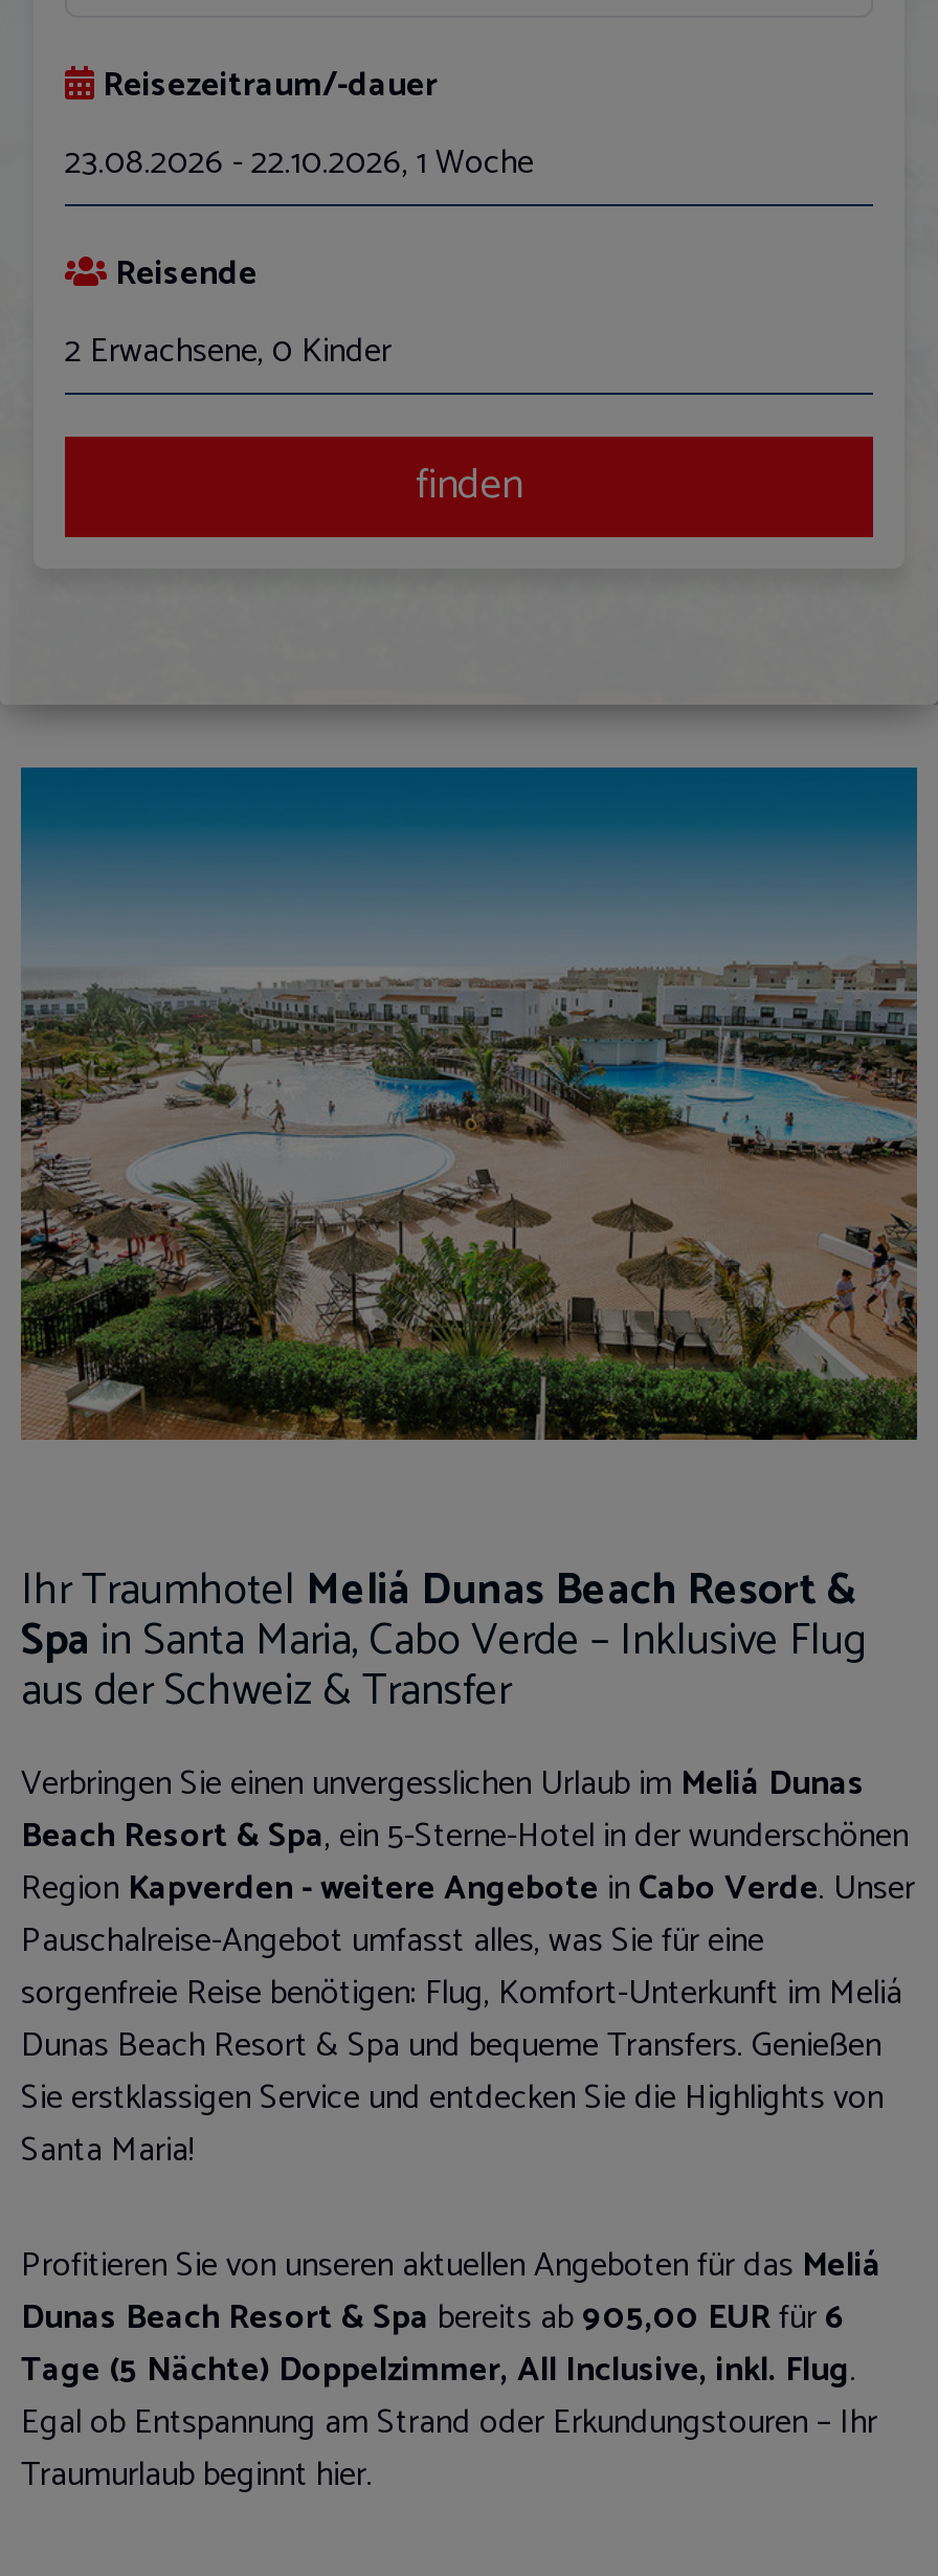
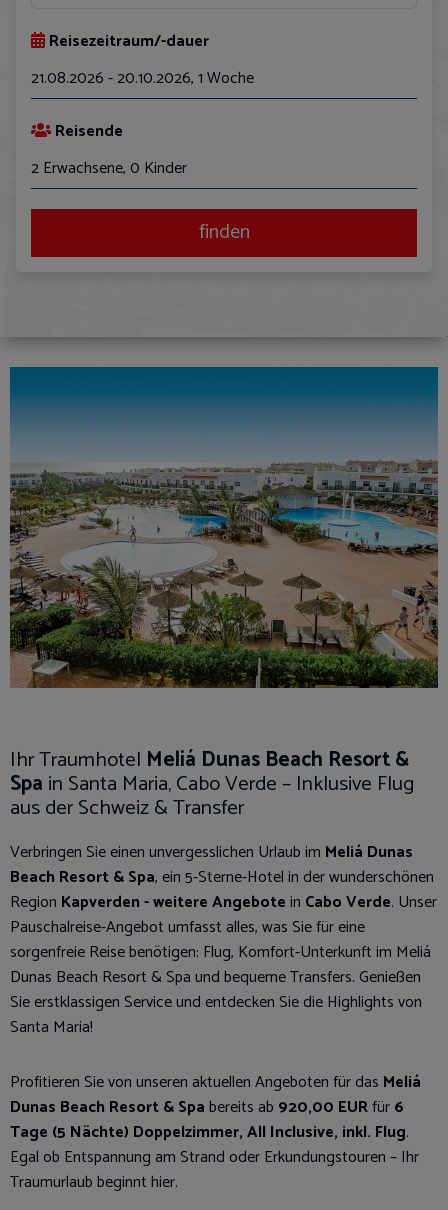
- 23.08.2026 - 22.10.2026, 1 Woche
+ 21.08.2026 - 20.10.2026, 1 Woche

- Dunas Beach Resort & Spa bereits ab905,00 EURfür6
+ Dunas Beach Resort & Spa bereits ab920,00 EURfür6
